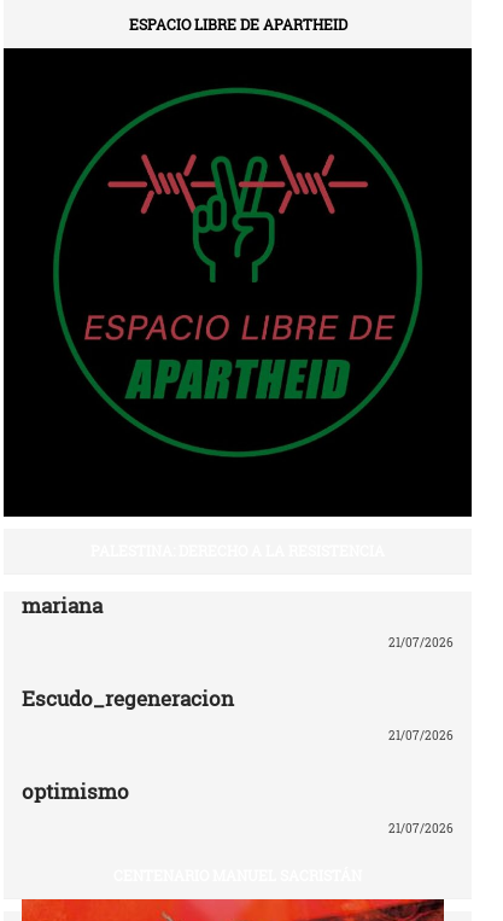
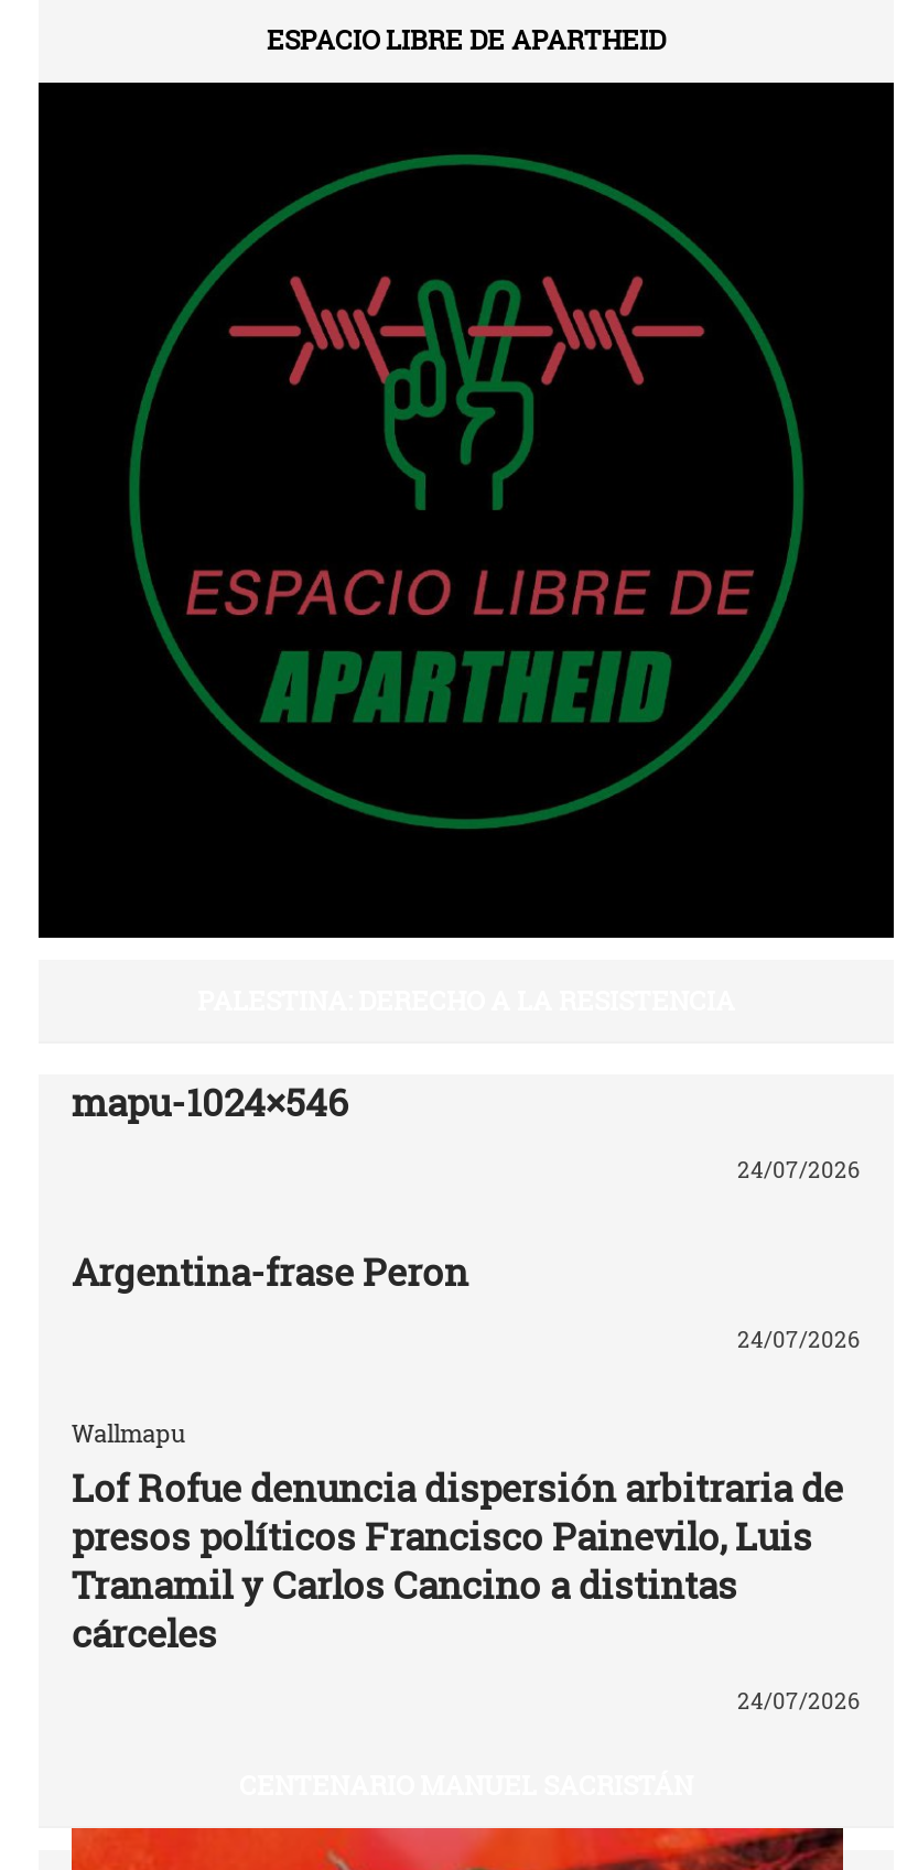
- mariana
+ mapu-1024×546

- 21/07/2026
+ 24/07/2026

- Escudo_regeneracion
+ Argentina-frase Peron

- 21/07/2026
+ 24/07/2026

- optimismo
+ Wallmapu
+ Lof Rofue denuncia dispersión arbitraria de
+ presos políticos Francisco Painevilo, Luis
+ Tranamil y Carlos Cancino a distintas
+ cárceles

- 21/07/2026
+ 24/07/2026
